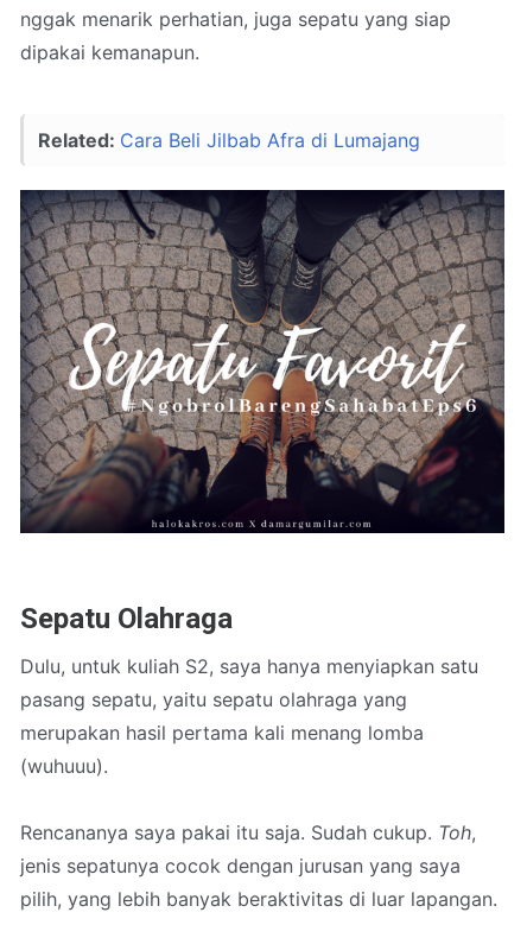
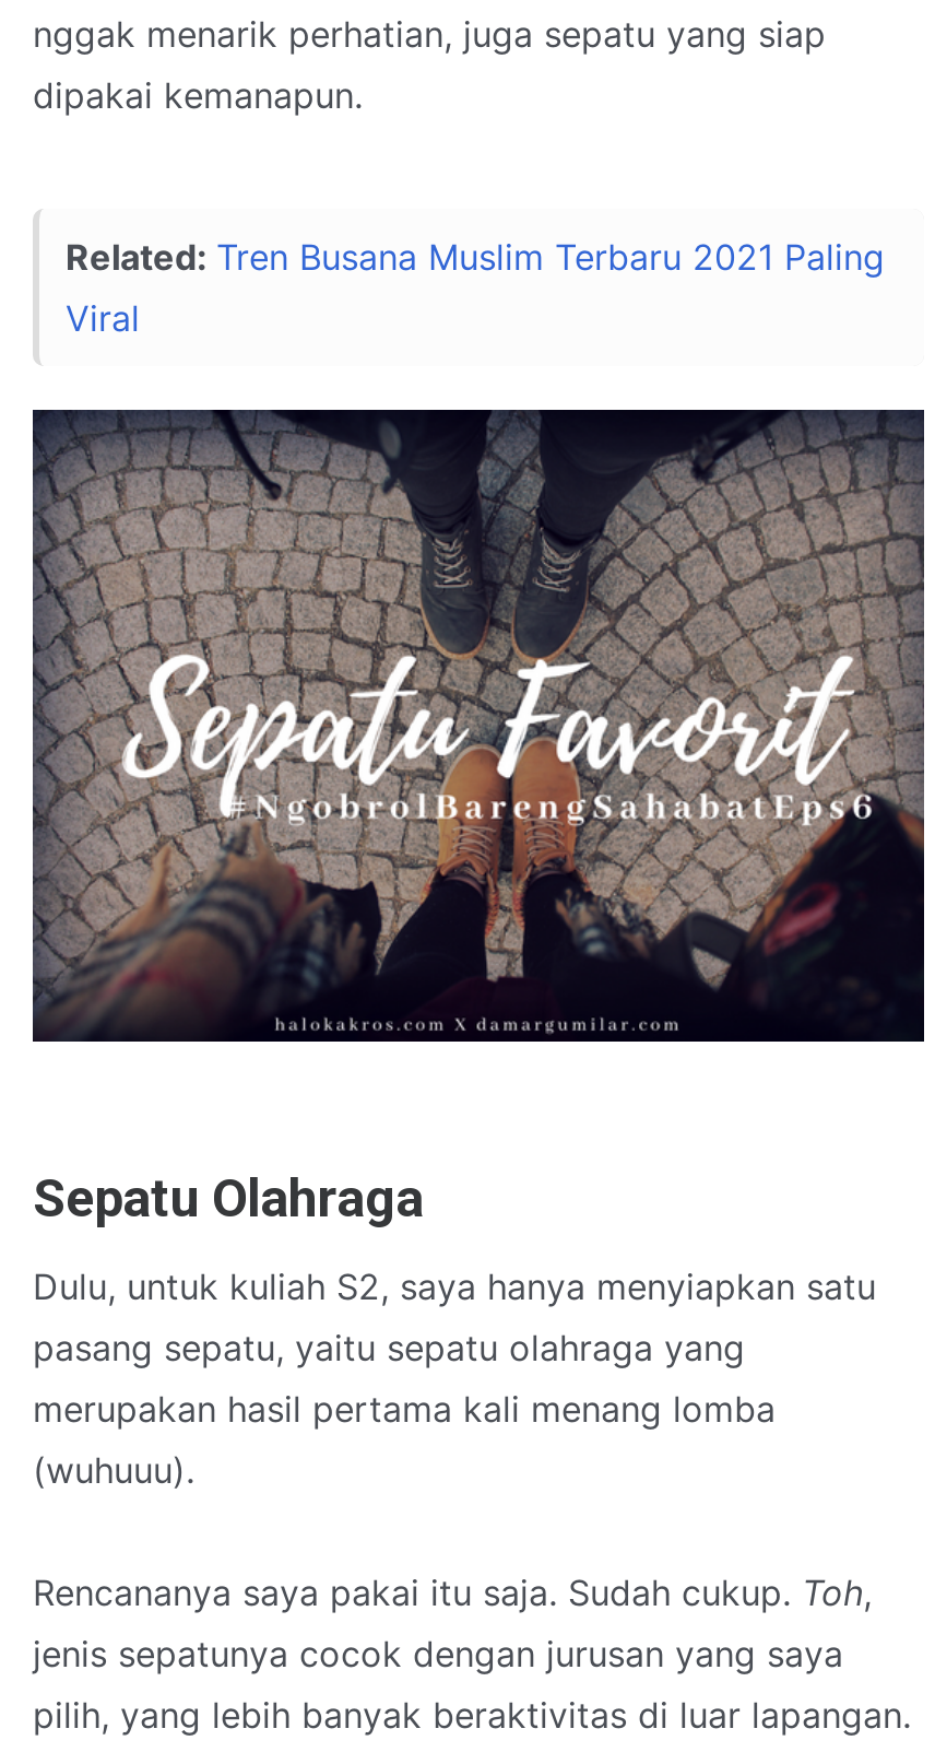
- Related: Cara Beli Jilbab Afra di Lumajang
+ Related: Tren Busana Muslim Terbaru 2021 Paling
+ Viral
